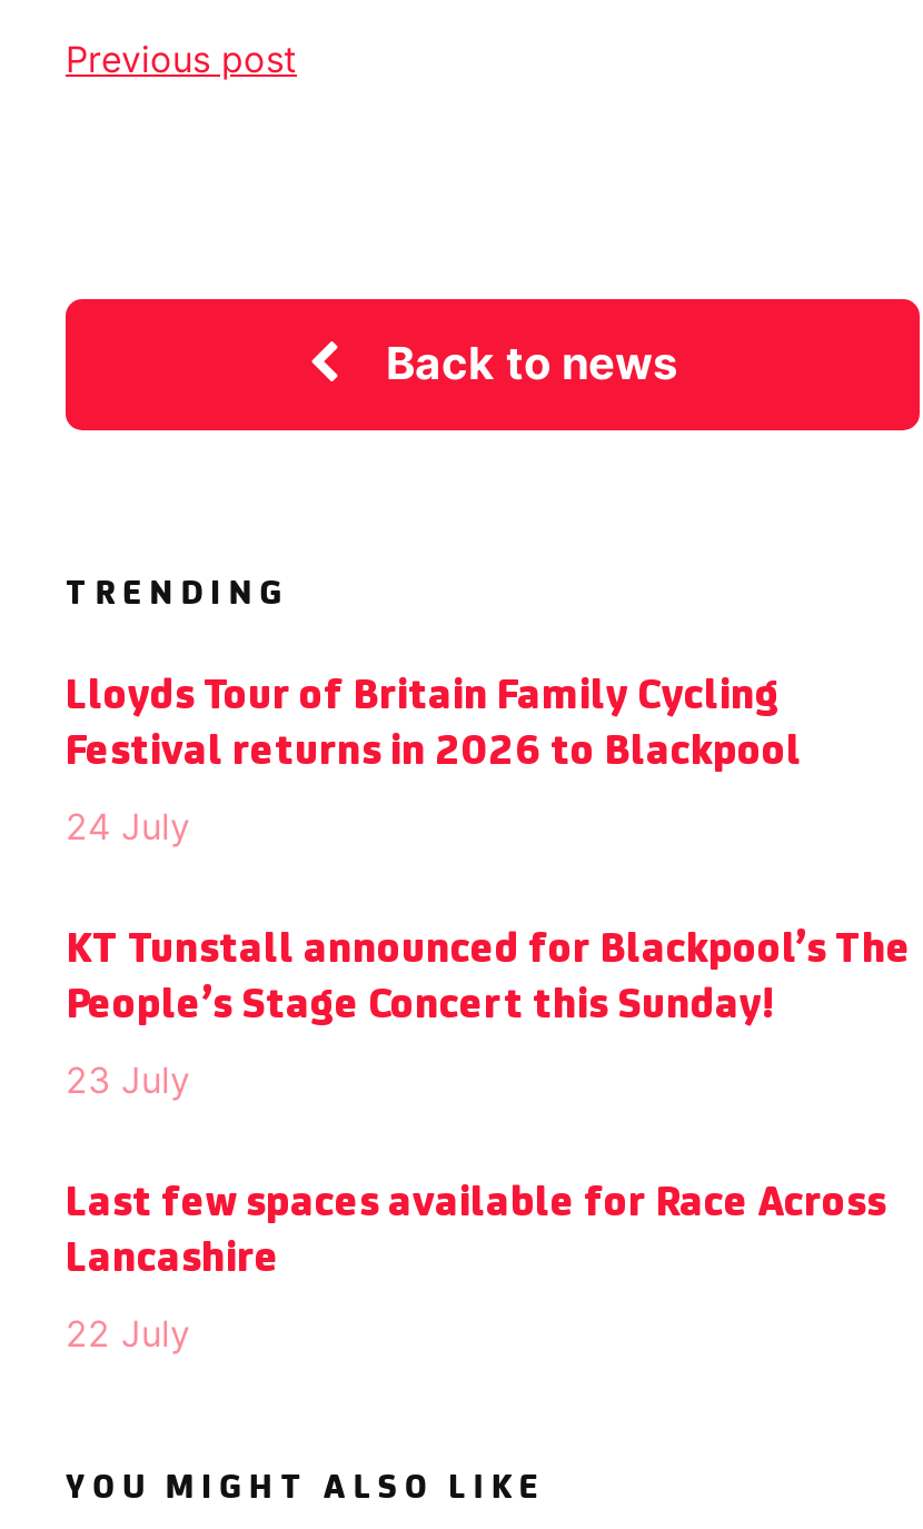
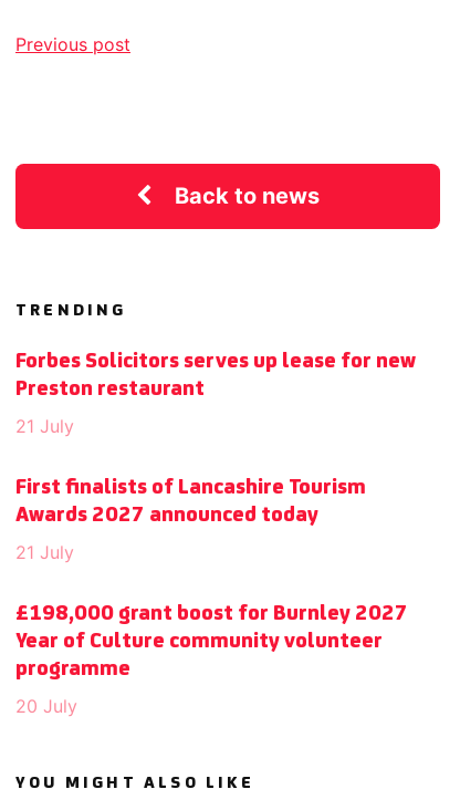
- Lloyds Tour of Britain Family Cycling
- Festival returns in 2026 to Blackpool
+ Forbes Solicitors serves up lease for new
+ Preston restaurant

- 24 July
+ 21 July

- KT Tunstall announced for Blackpool’s The
- People’s Stage Concert this Sunday!
+ First finalists of Lancashire Tourism
+ Awards 2027 announced today

- 23 July
+ 21 July

- Last few spaces available for Race Across
- Lancashire
+ £198,000 grant boost for Burnley 2027
+ Year of Culture community volunteer
+ programme

- 22 July
+ 20 July
